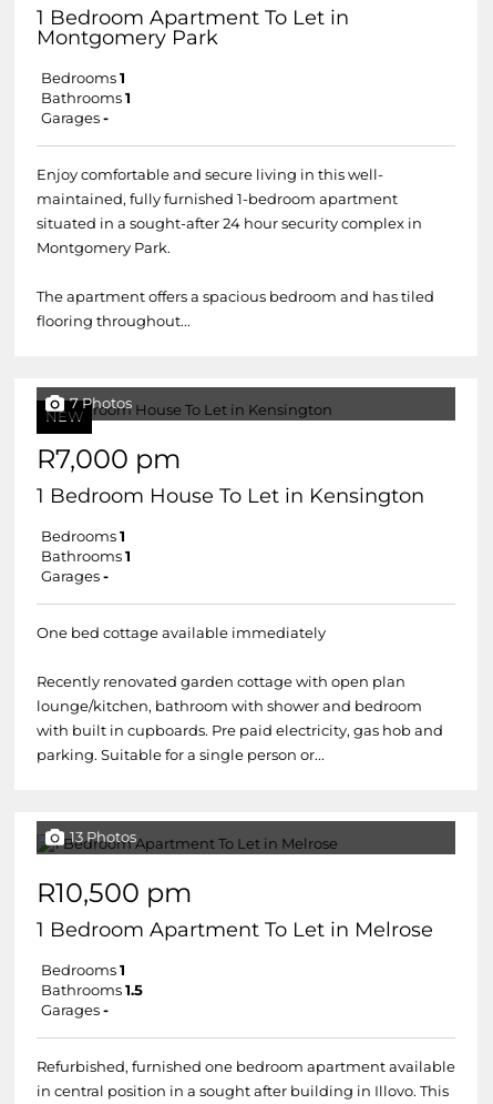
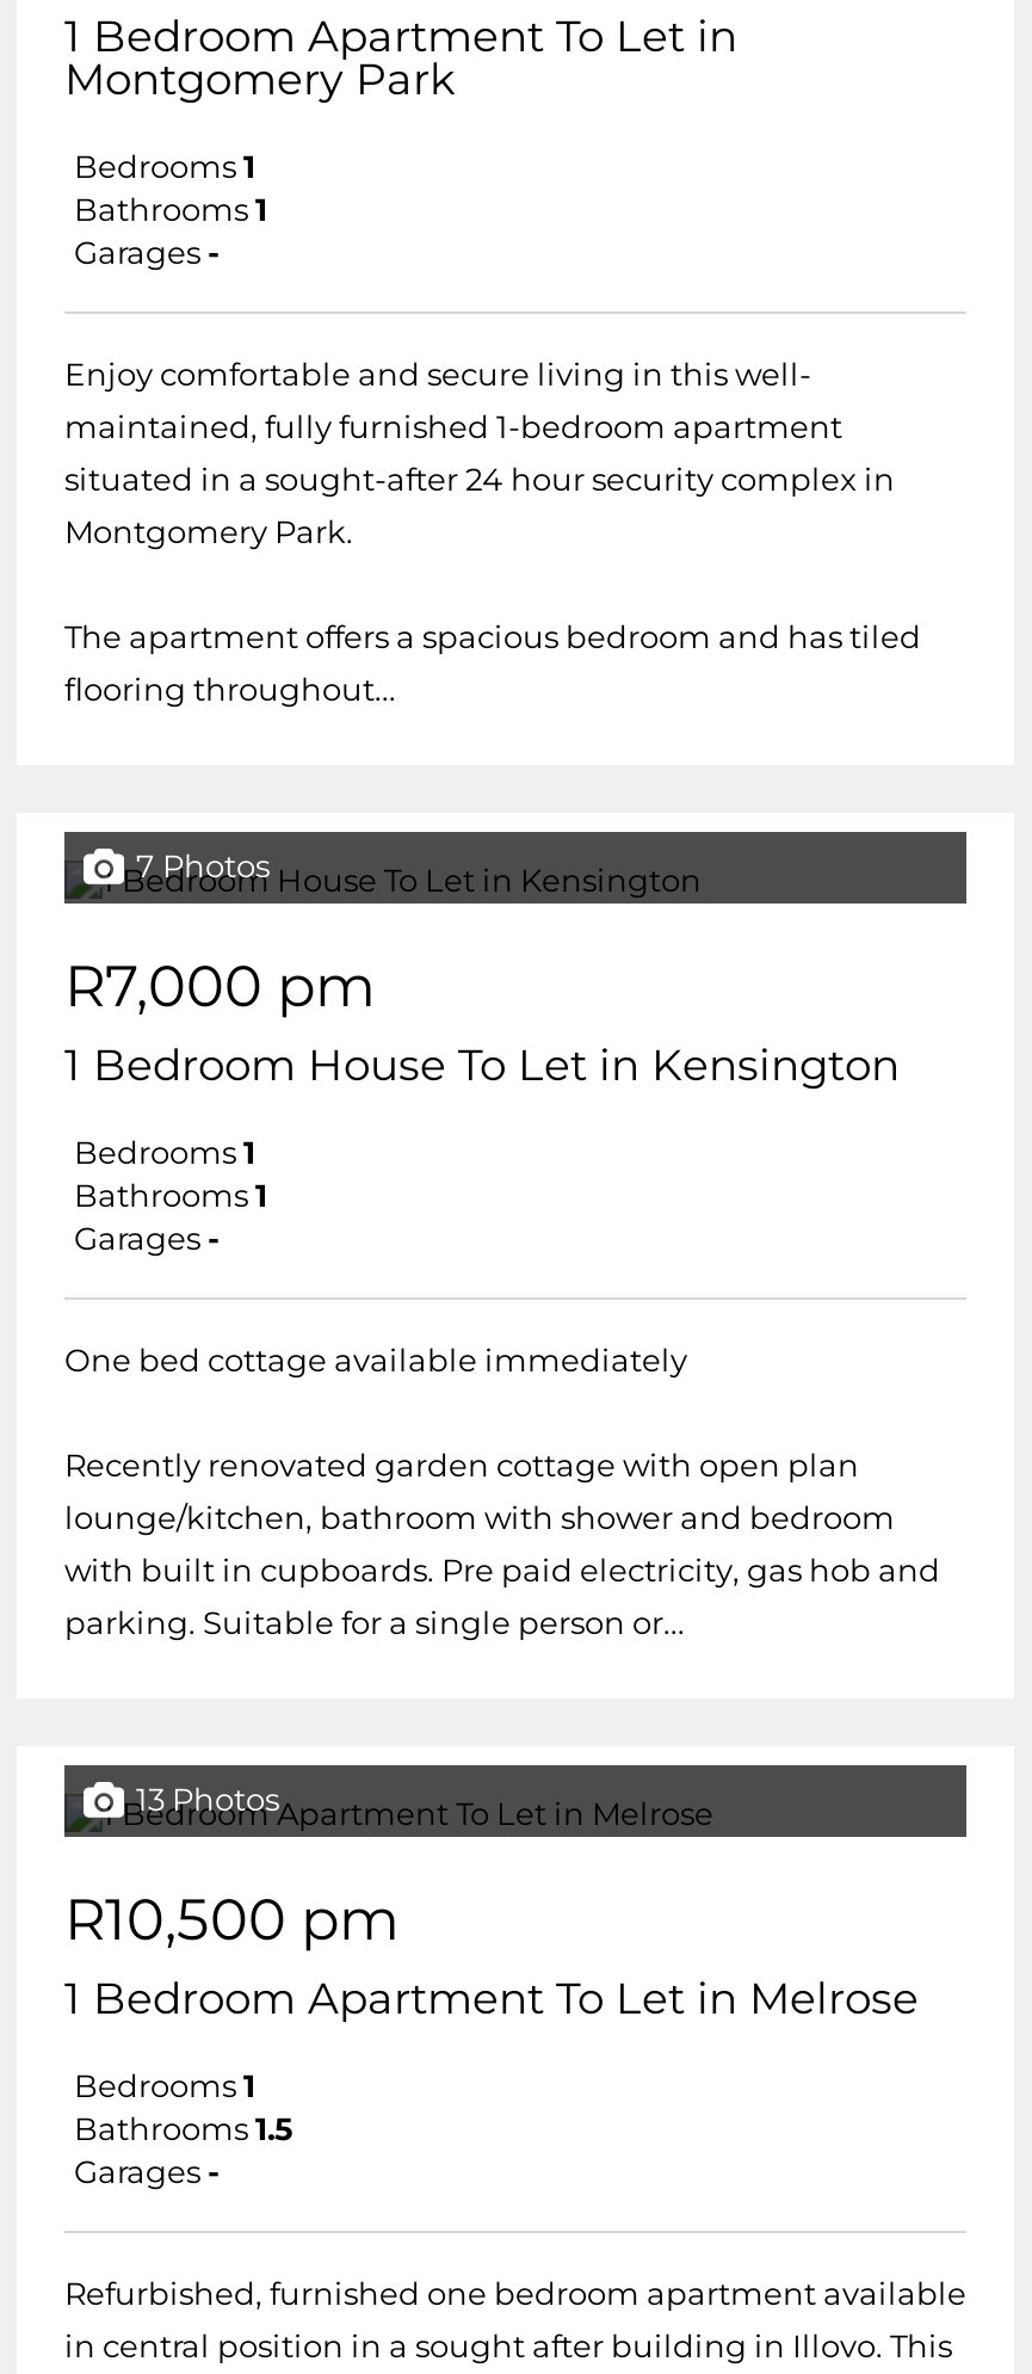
- NEW
